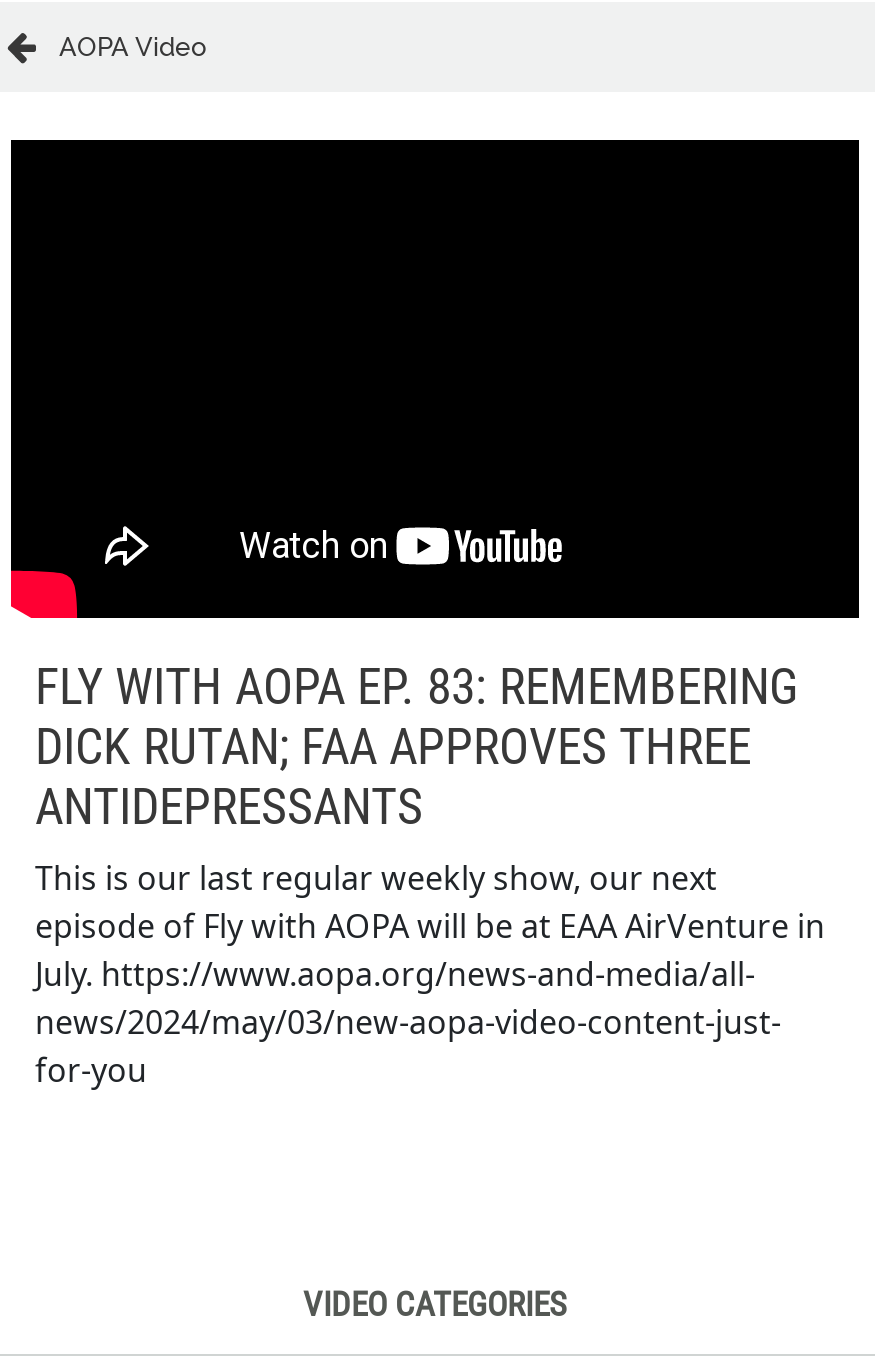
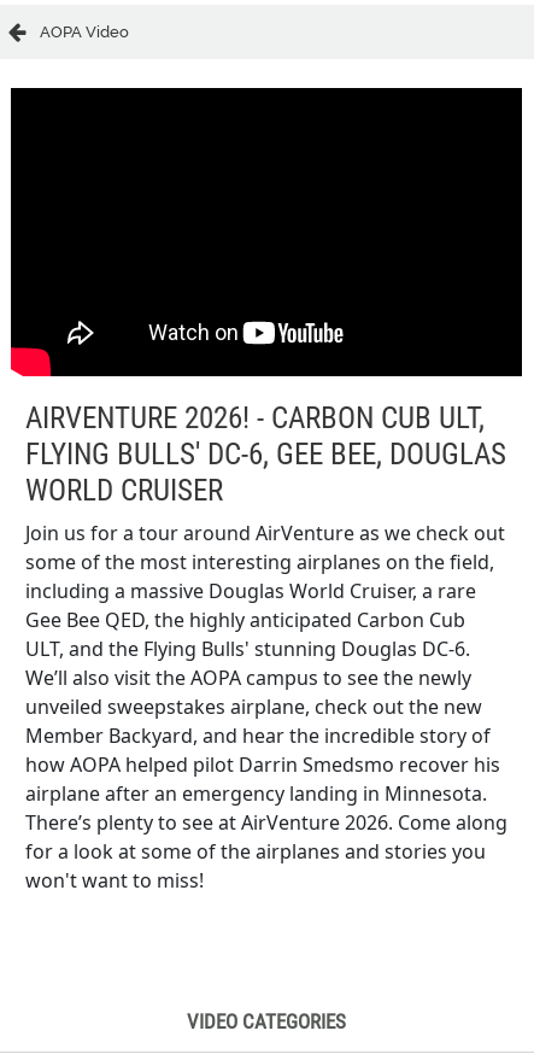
- FLY WITH AOPA EP. 83: REMEMBERING
- DICK RUTAN; FAA APPROVES THREE
- ANTIDEPRESSANTS
- This is our last regular weekly show, our next
- episode of Fly with AOPA will be at EAA AirVenture in
- July. https://www.aopa.org/news-and-media/all-
- news/2024/may/03/new-aopa-video-content-just-
- for-you
+ AIRVENTURE 2026! - CARBON CUB ULT,
+ FLYING BULLS' DC-6, GEE BEE, DOUGLAS
+ WORLD CRUISER
+ Join us for a tour around AirVenture as we check out
+ some of the most interesting airplanes on the field,
+ including a massive Douglas World Cruiser, a rare
+ Gee Bee QED, the highly anticipated Carbon Cub
+ ULT, and the Flying Bulls' stunning Douglas DC-6.
+ We’ll also visit the AOPA campus to see the newly
+ unveiled sweepstakes airplane, check out the new
+ Member Backyard, and hear the incredible story of
+ how AOPA helped pilot Darrin Smedsmo recover his
+ airplane after an emergency landing in Minnesota.
+ There’s plenty to see at AirVenture 2026. Come along
+ for a look at some of the airplanes and stories you
+ won't want to miss!
